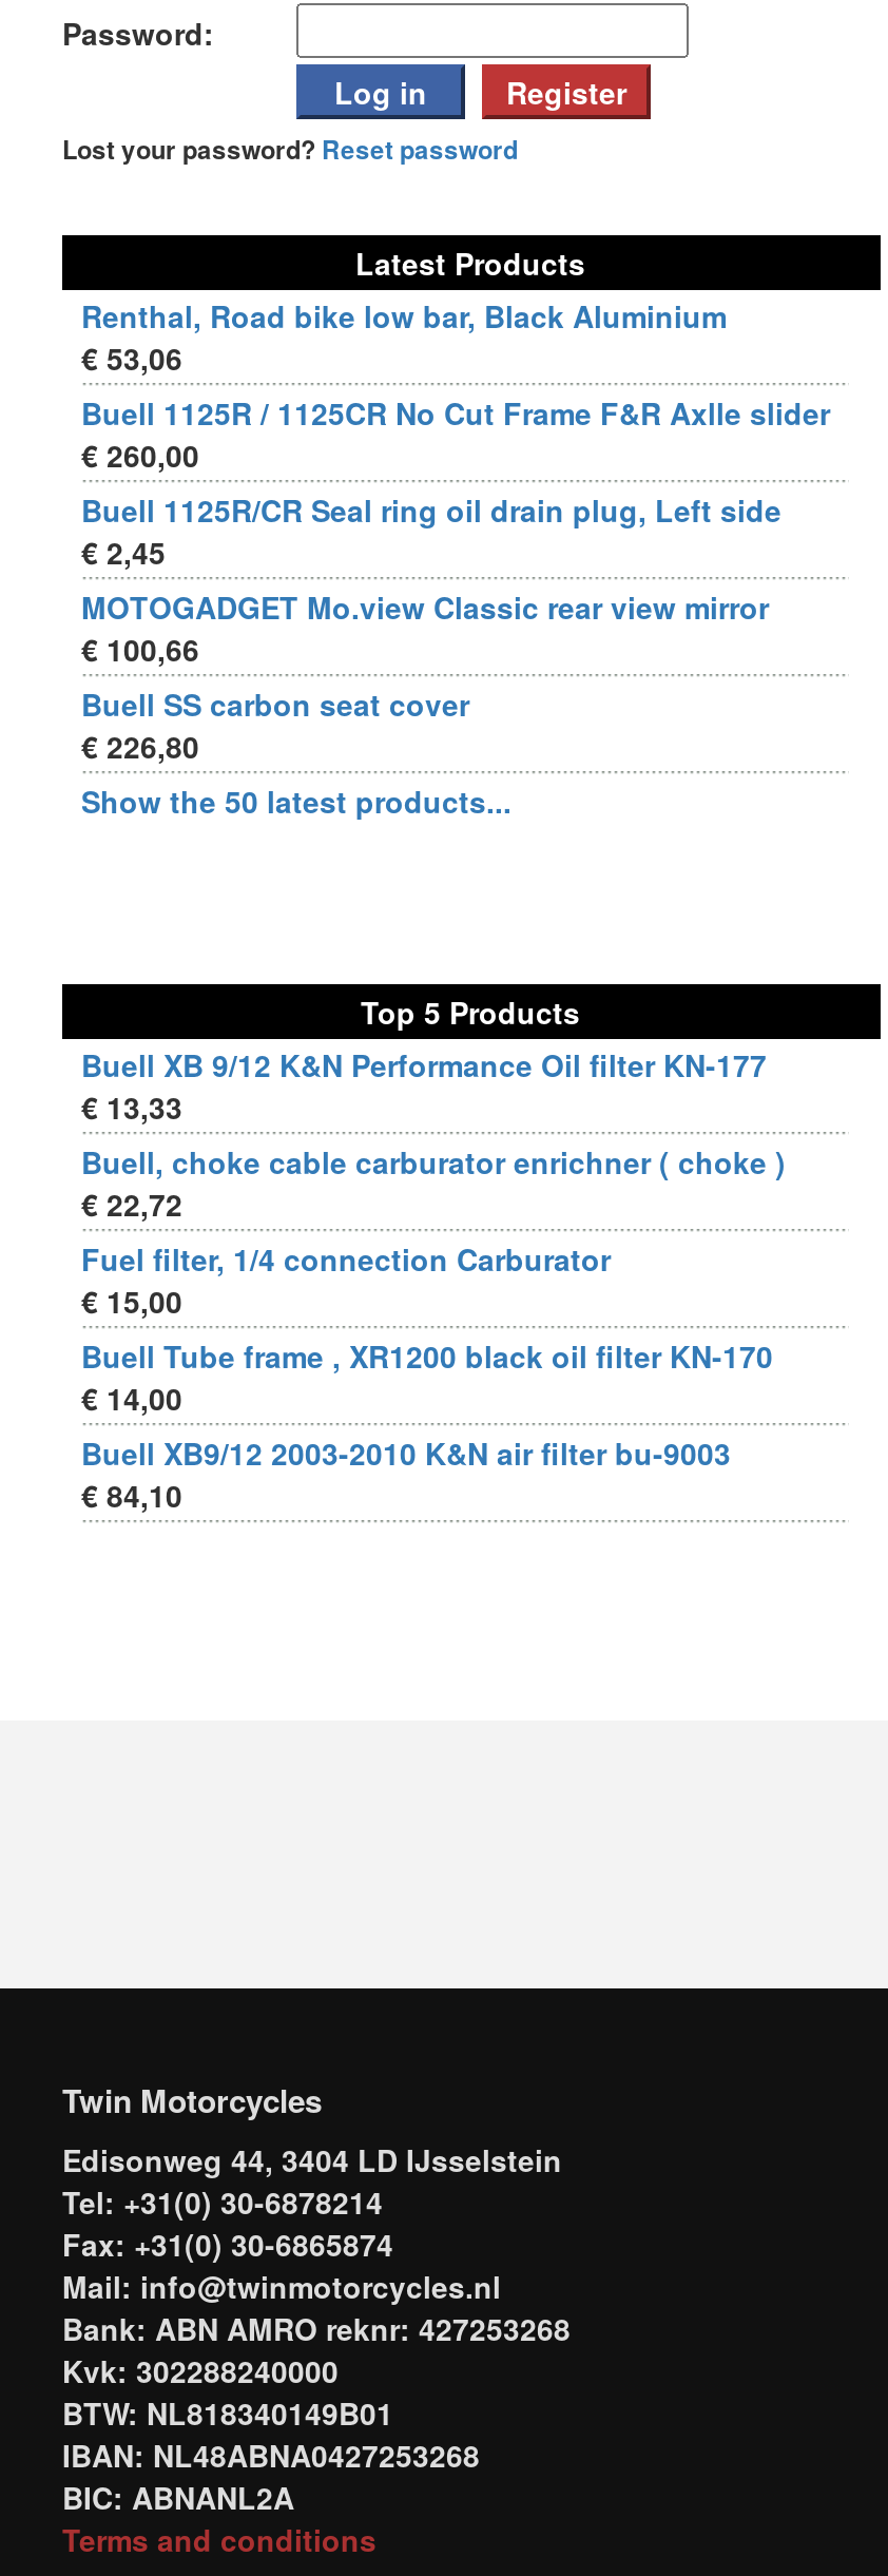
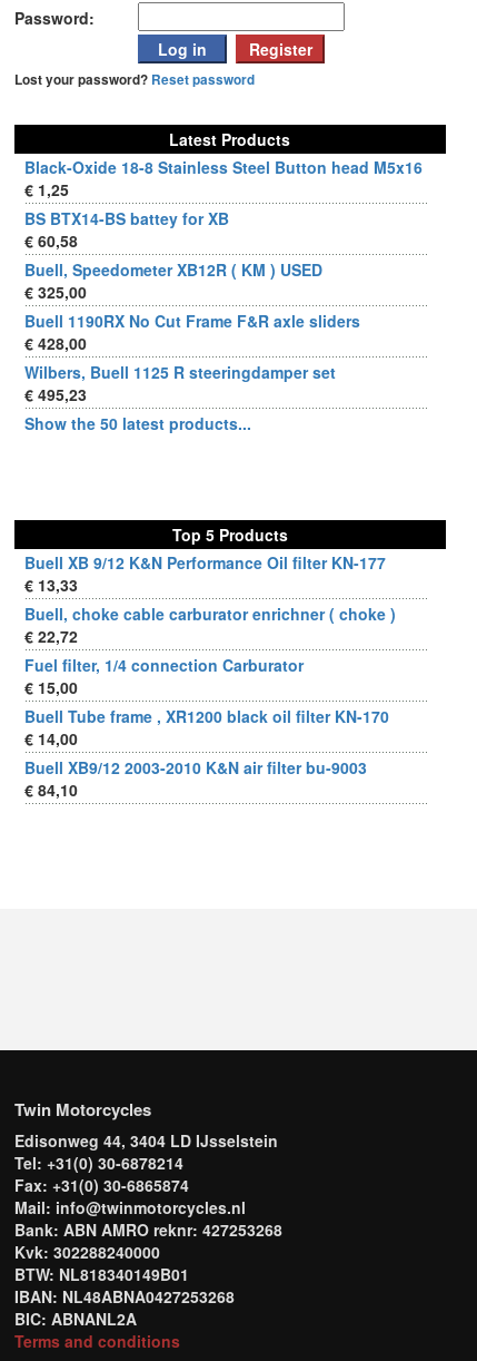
- Renthal, Road bike low bar, Black Aluminium
- € 53,06
- Buell 1125R / 1125CR No Cut Frame F&R Axlle slider
- € 260,00
- Buell 1125R/CR Seal ring oil drain plug, Left side
- € 2,45
- MOTOGADGET Mo.view Classic rear view mirror
- € 100,66
- Buell SS carbon seat cover
- € 226,80
+ Black-Oxide 18-8 Stainless Steel Button head M5x16
+ € 1,25
+ BS BTX14-BS battey for XB
+ € 60,58
+ Buell, Speedometer XB12R ( KM ) USED
+ € 325,00
+ Buell 1190RX No Cut Frame F&R axle sliders
+ € 428,00
+ Wilbers, Buell 1125 R steeringdamper set
+ € 495,23
